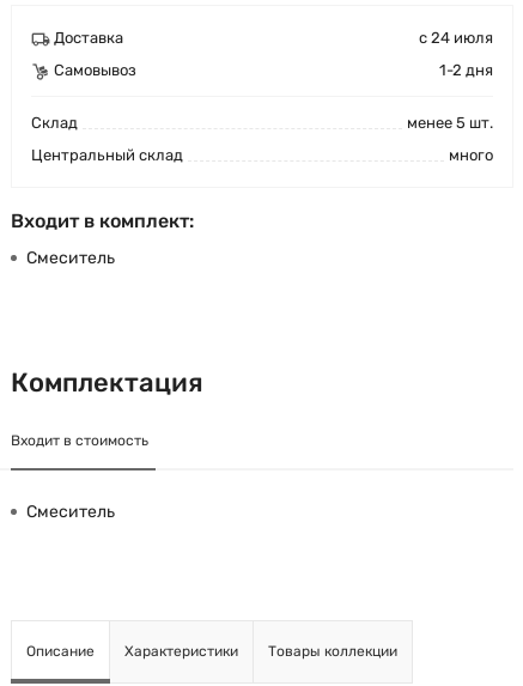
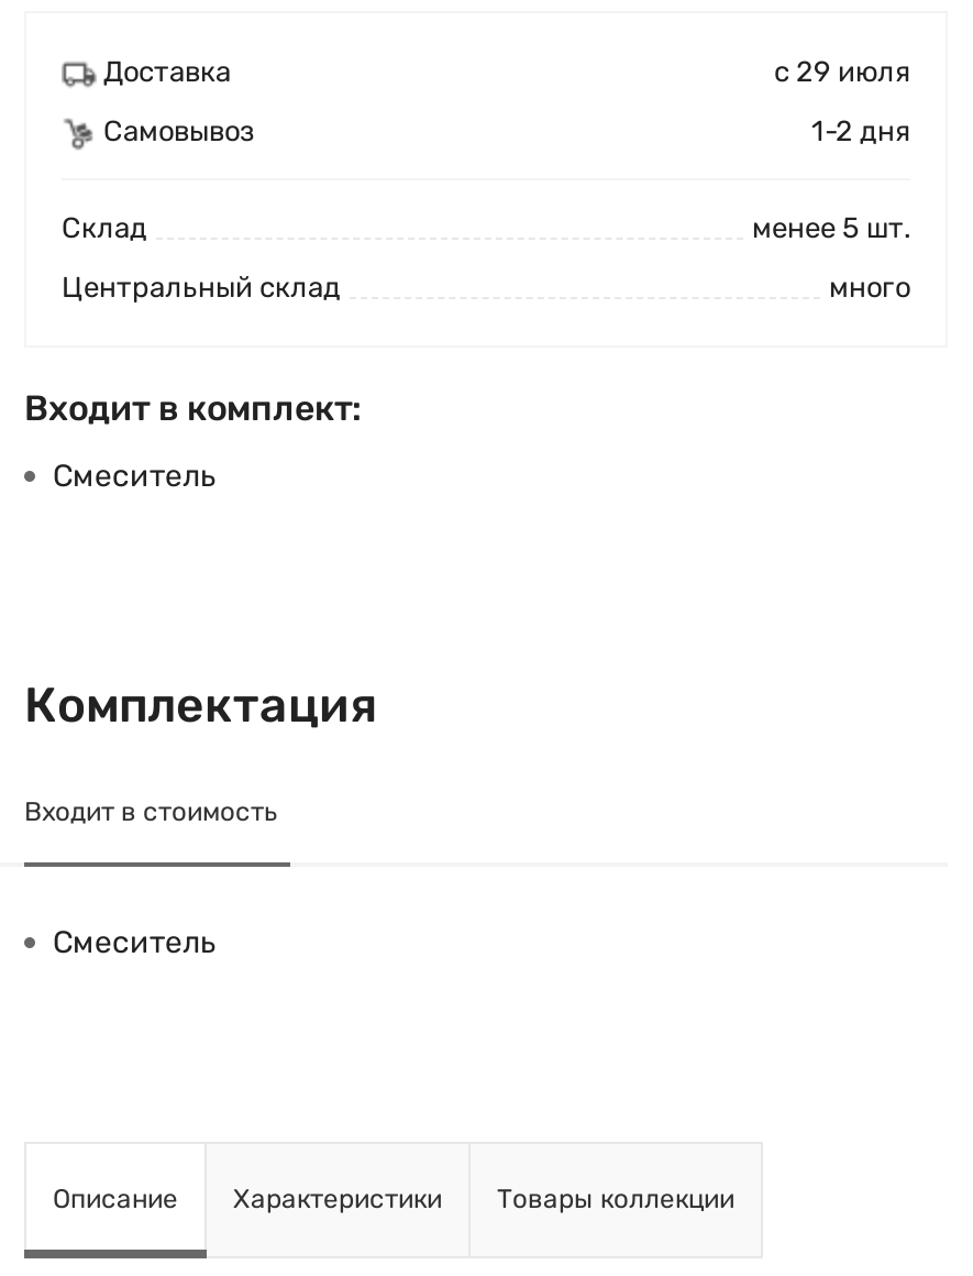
- с 24 июля
+ с 29 июля
